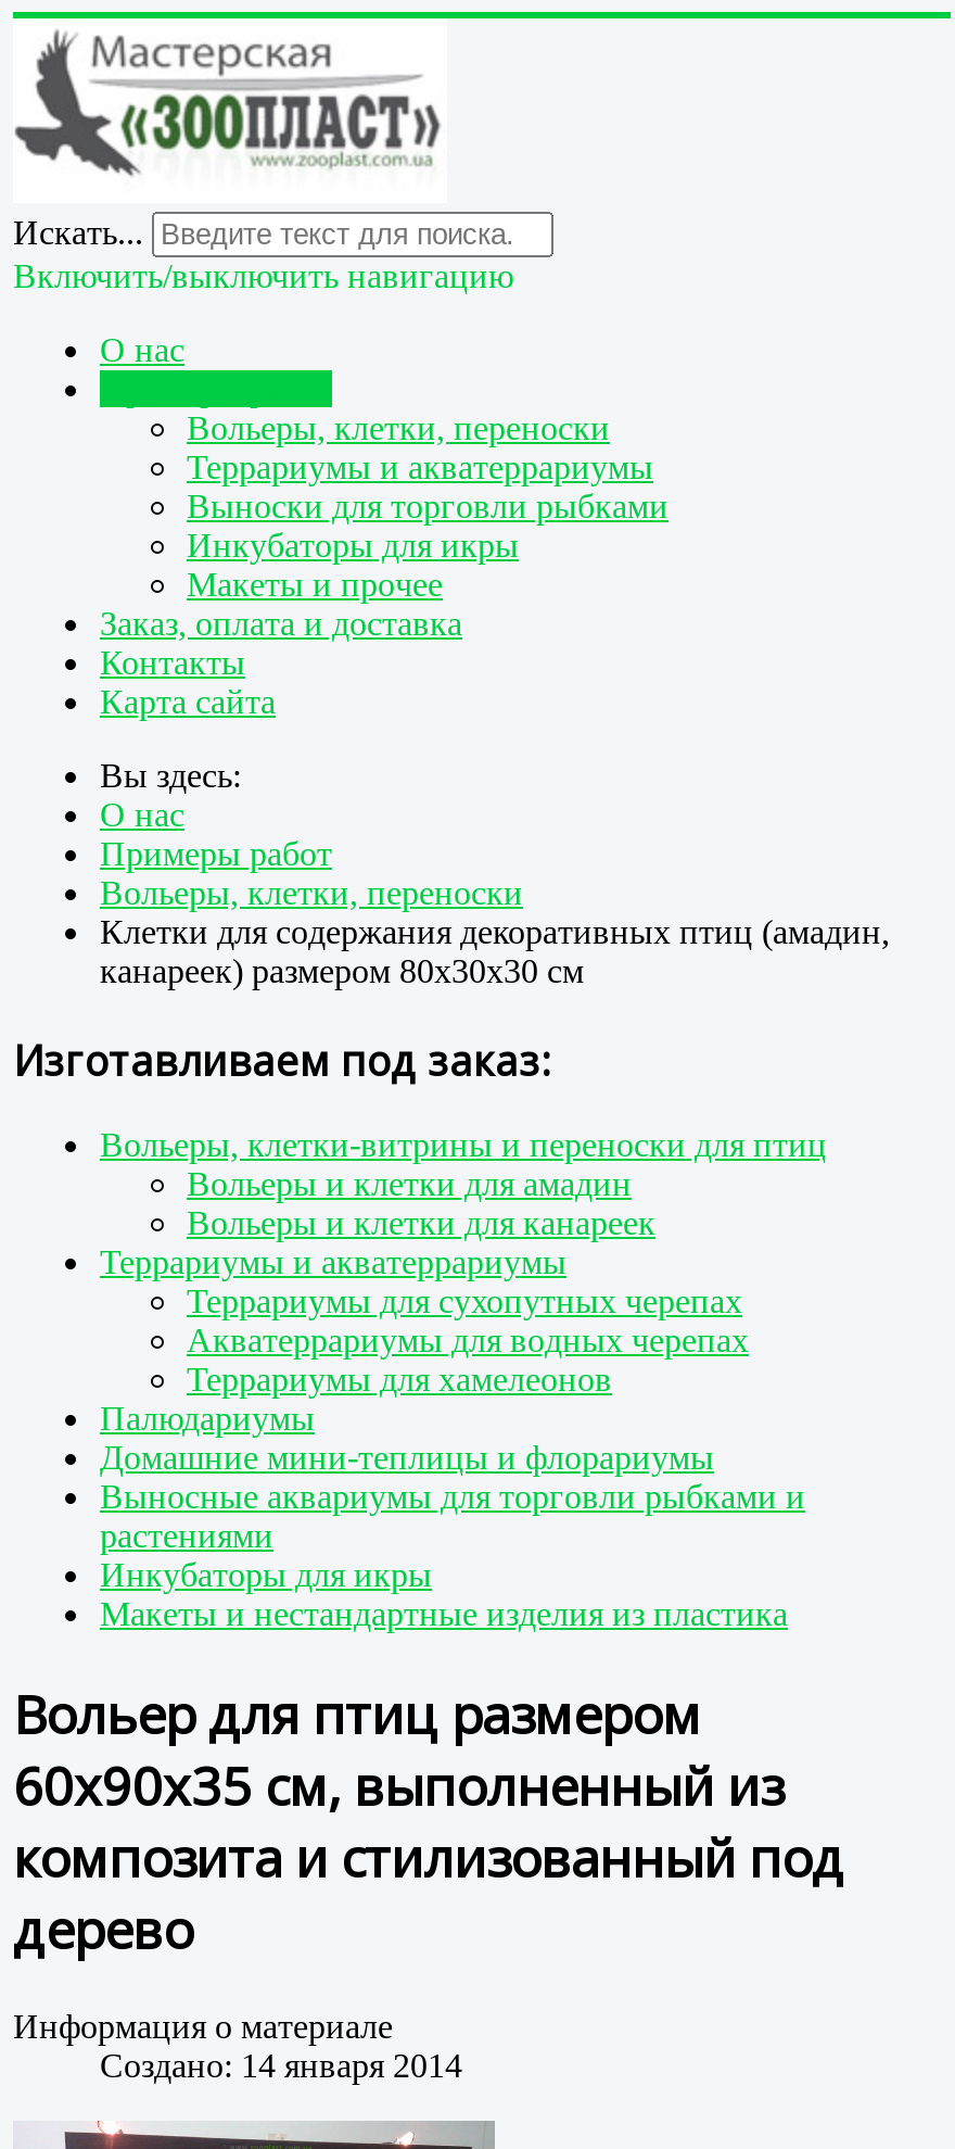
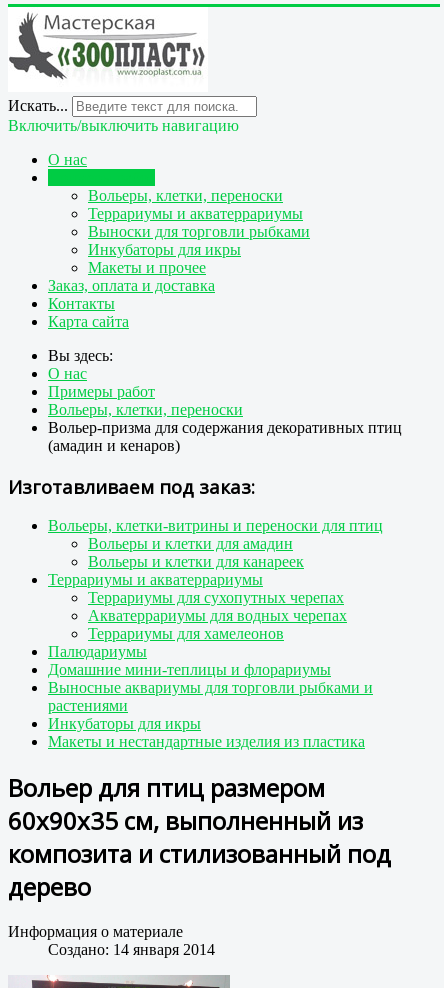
- Клетки для содержания декоративных птиц (амадин,
- канареек) размером 80х30х30 см
+ Вольер-призма для содержания декоративных птиц
+ (амадин и кенаров)
